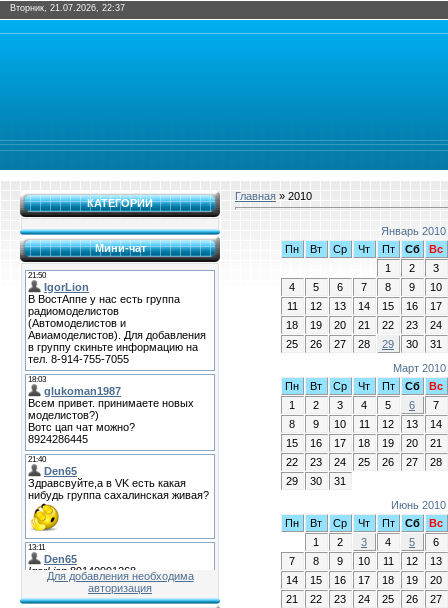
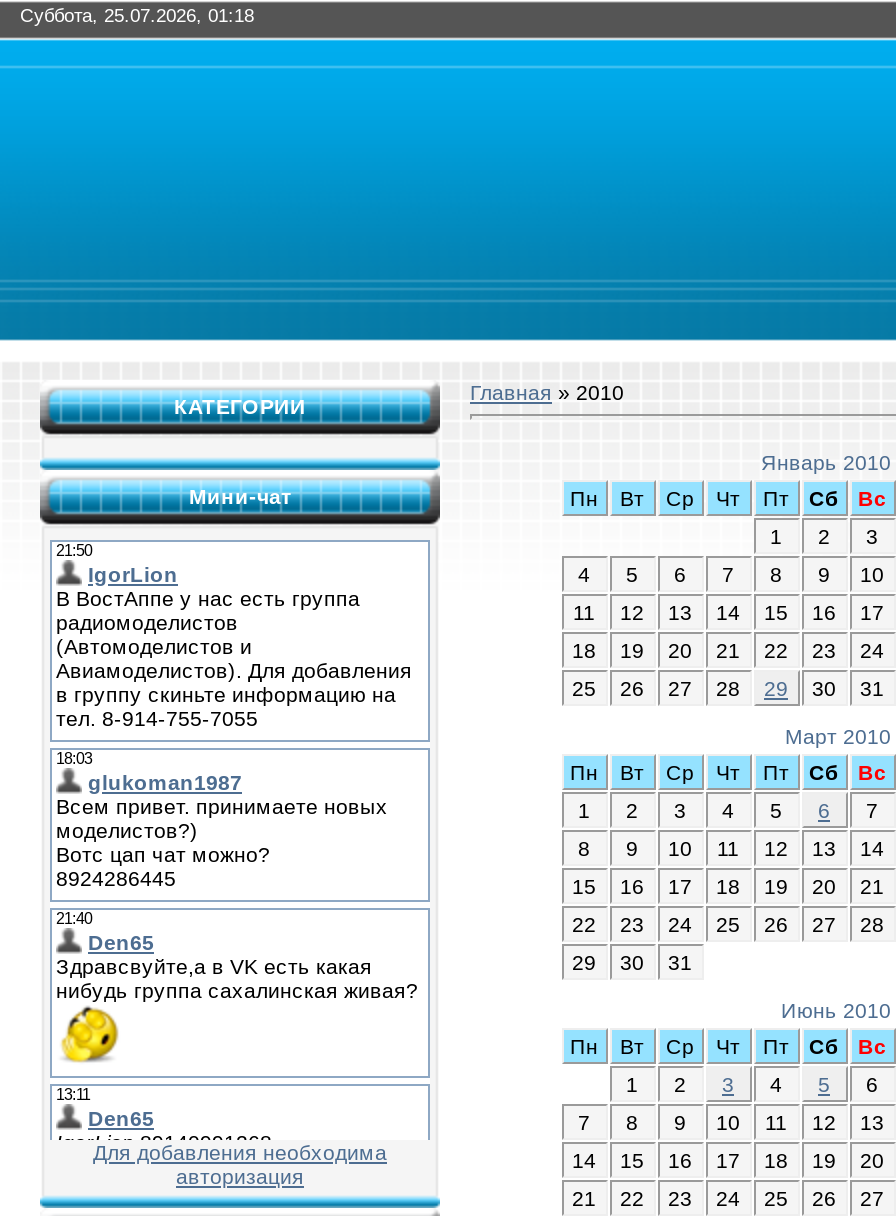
- Вторник, 21.07.2026, 22:37
+ Суббота, 25.07.2026, 01:18
